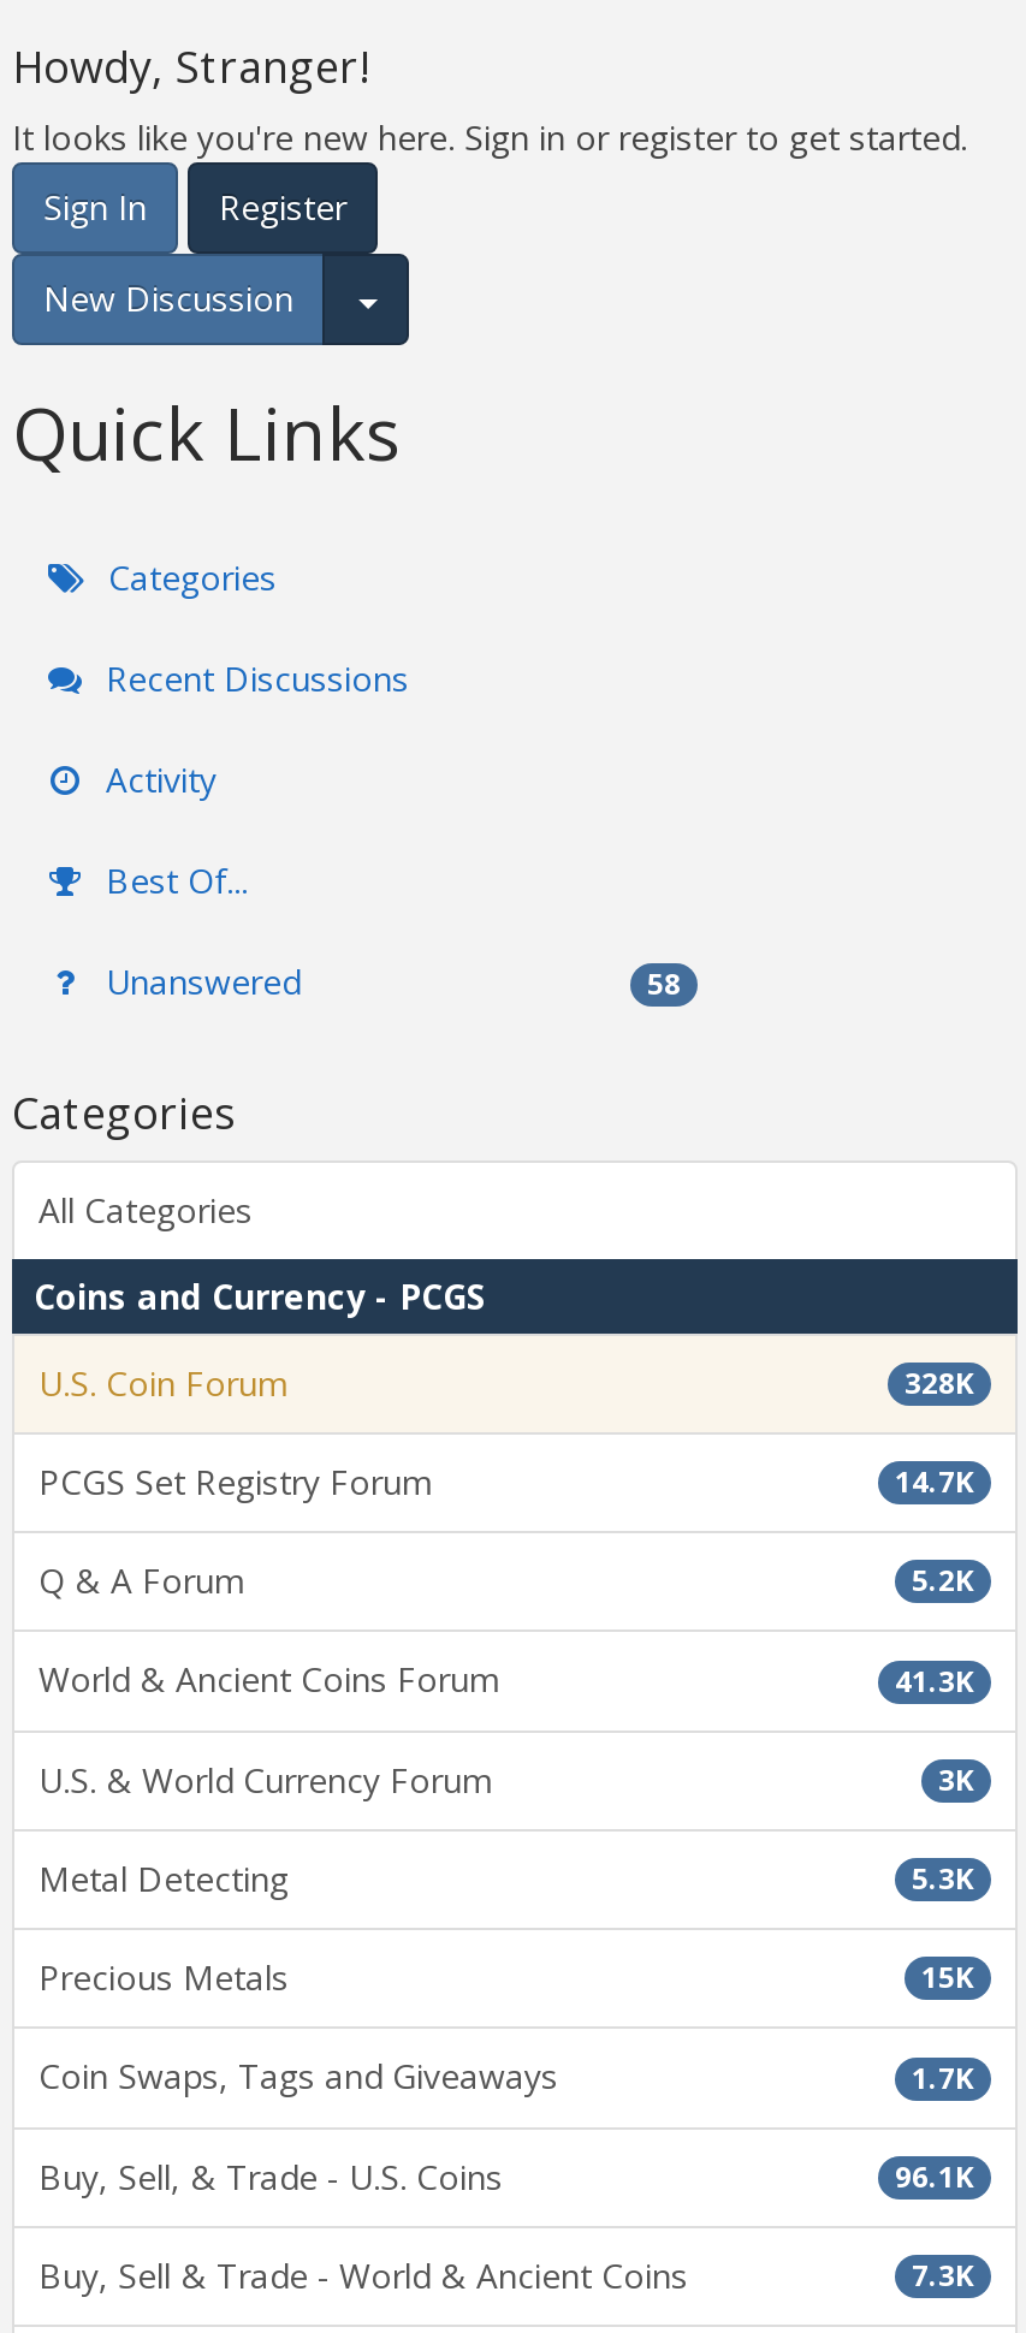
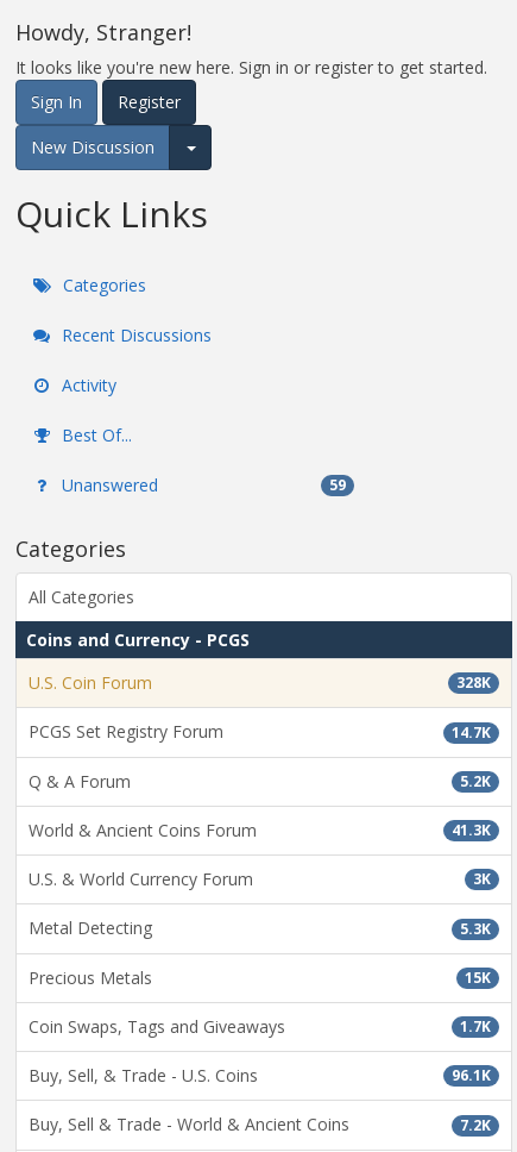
- 58
+ 59

- 7.3K
+ 7.2K
